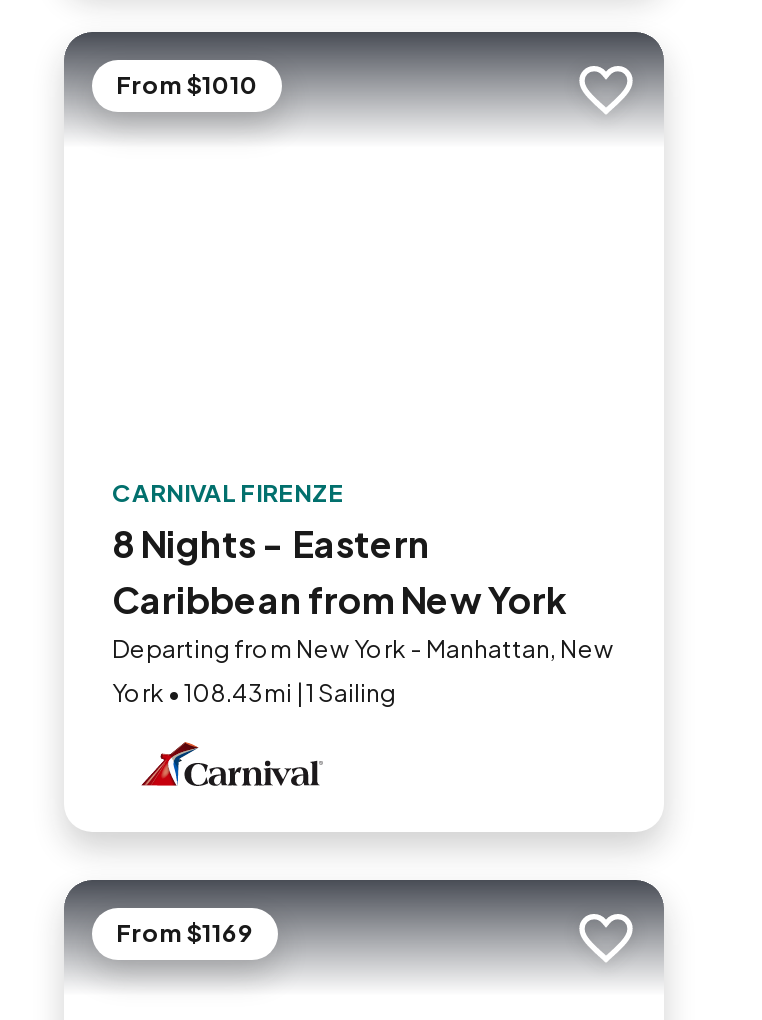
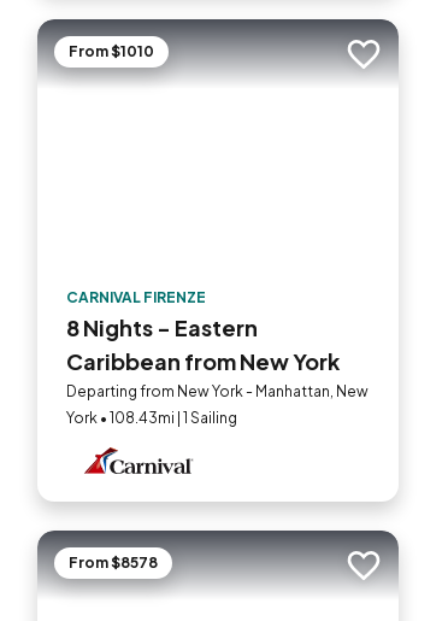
- From $1169
+ From $8578
